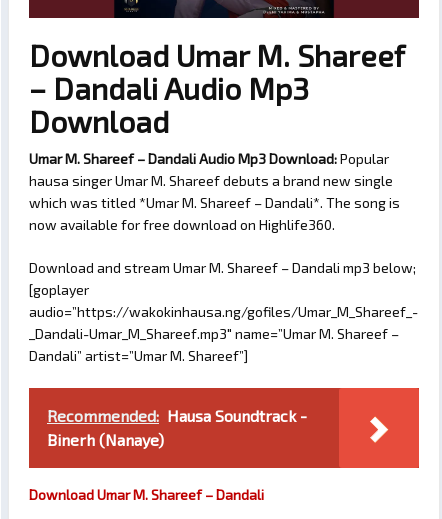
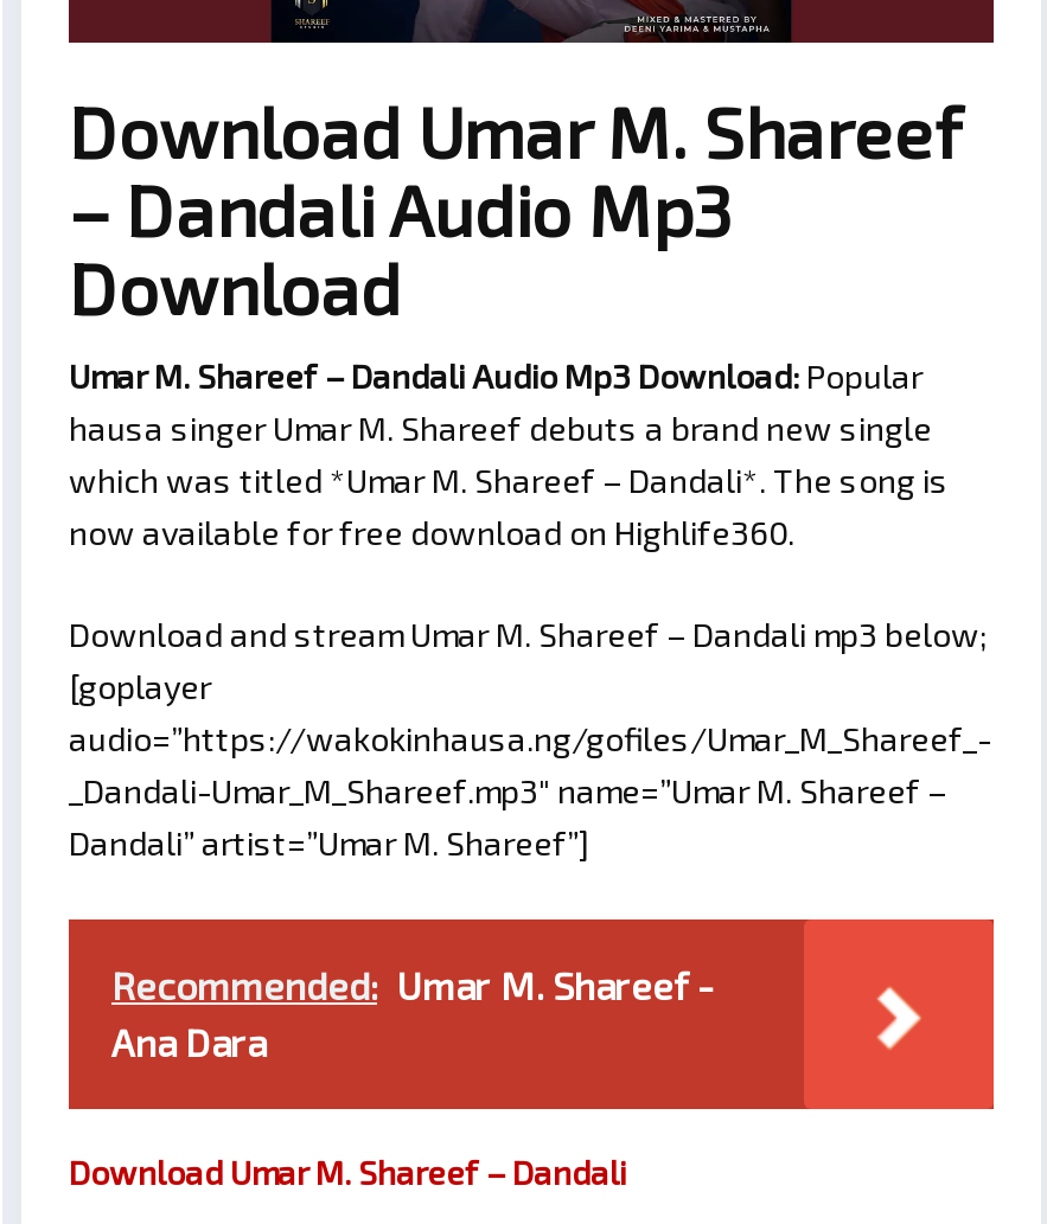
- Recommended: Hausa Soundtrack -
- Binerh (Nanaye)
+ Recommended: Umar M. Shareef -
+ Ana Dara
